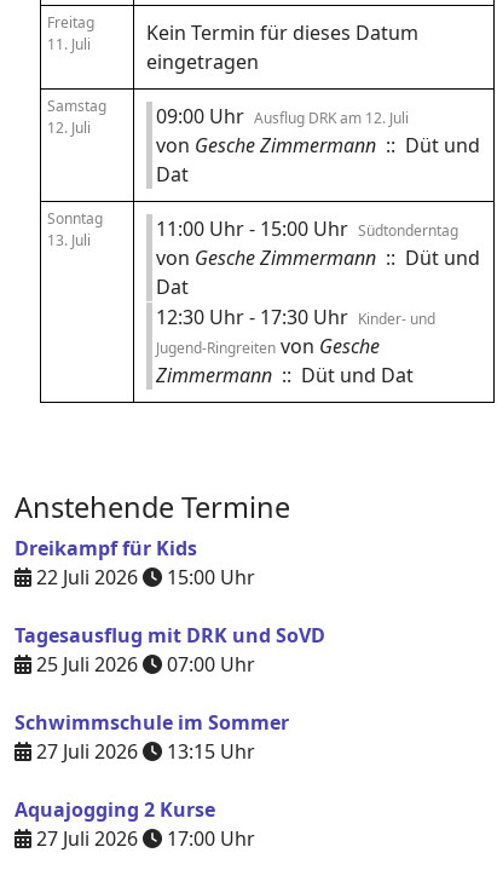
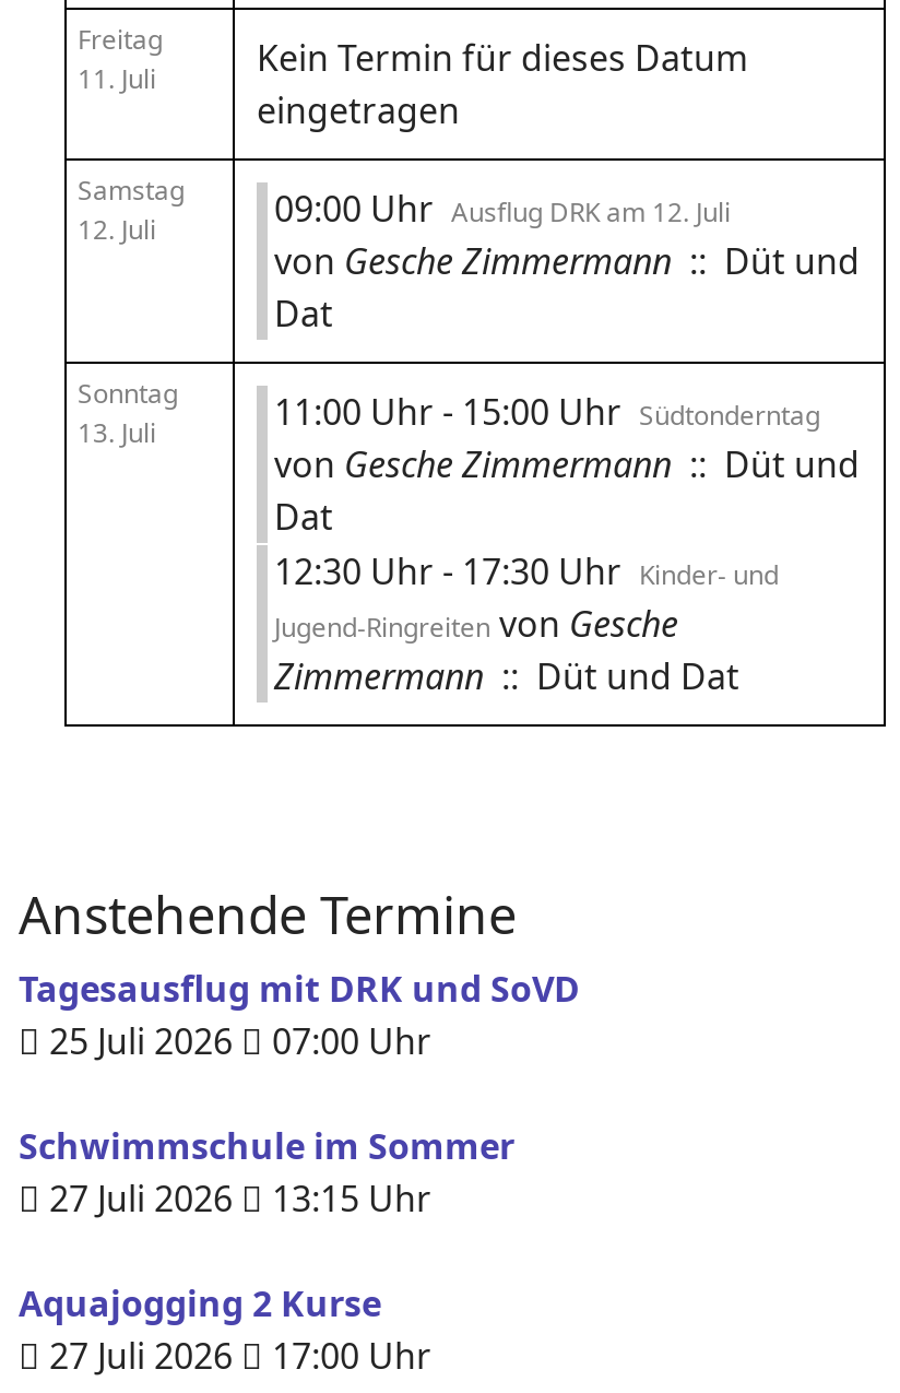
- Dreikampf für Kids
- 22 Juli 2026
- 15:00 Uhr
